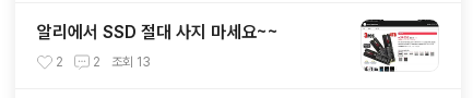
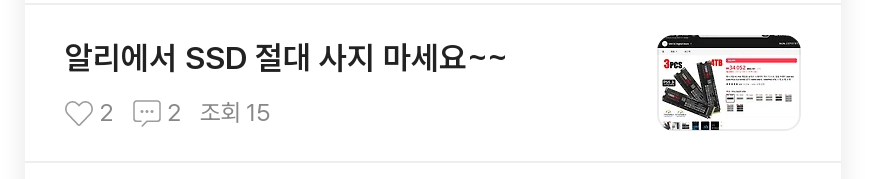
- 2 2 조회 13
+ 2 2 조회 15
